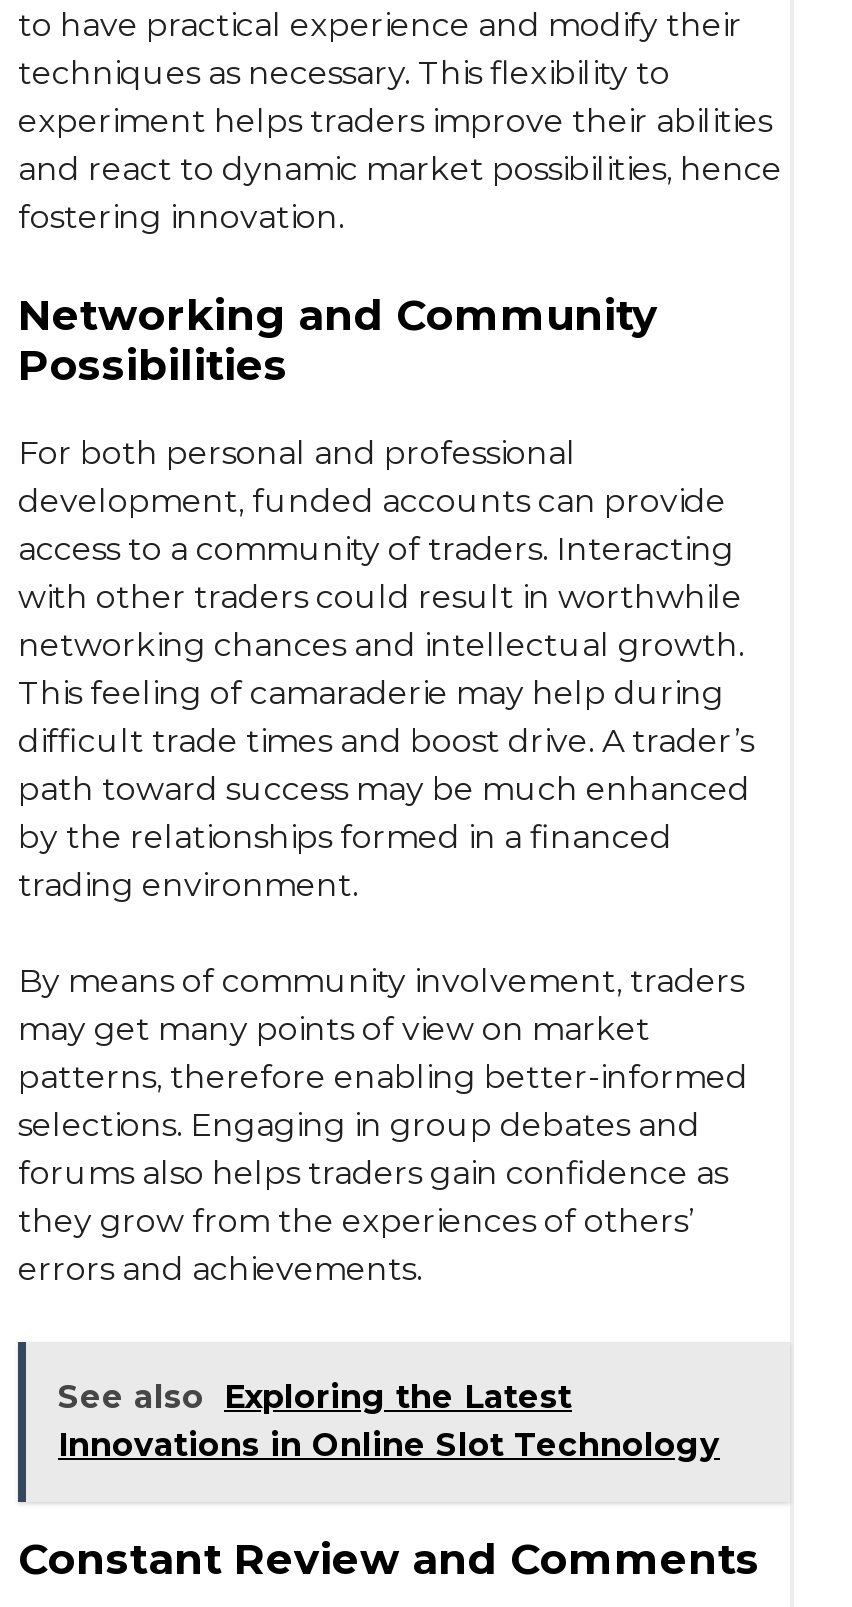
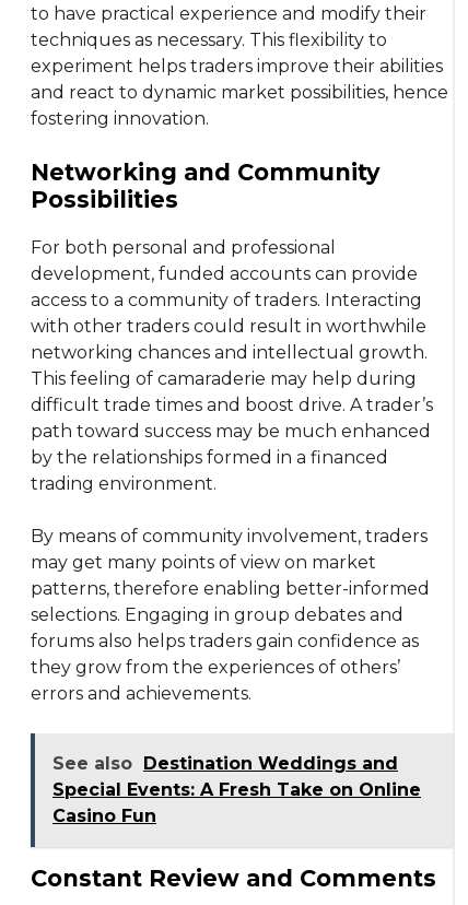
- See also Exploring the Latest
- Innovations in Online Slot Technology
+ See also Destination Weddings and
+ Special Events: A Fresh Take on Online
+ Casino Fun
